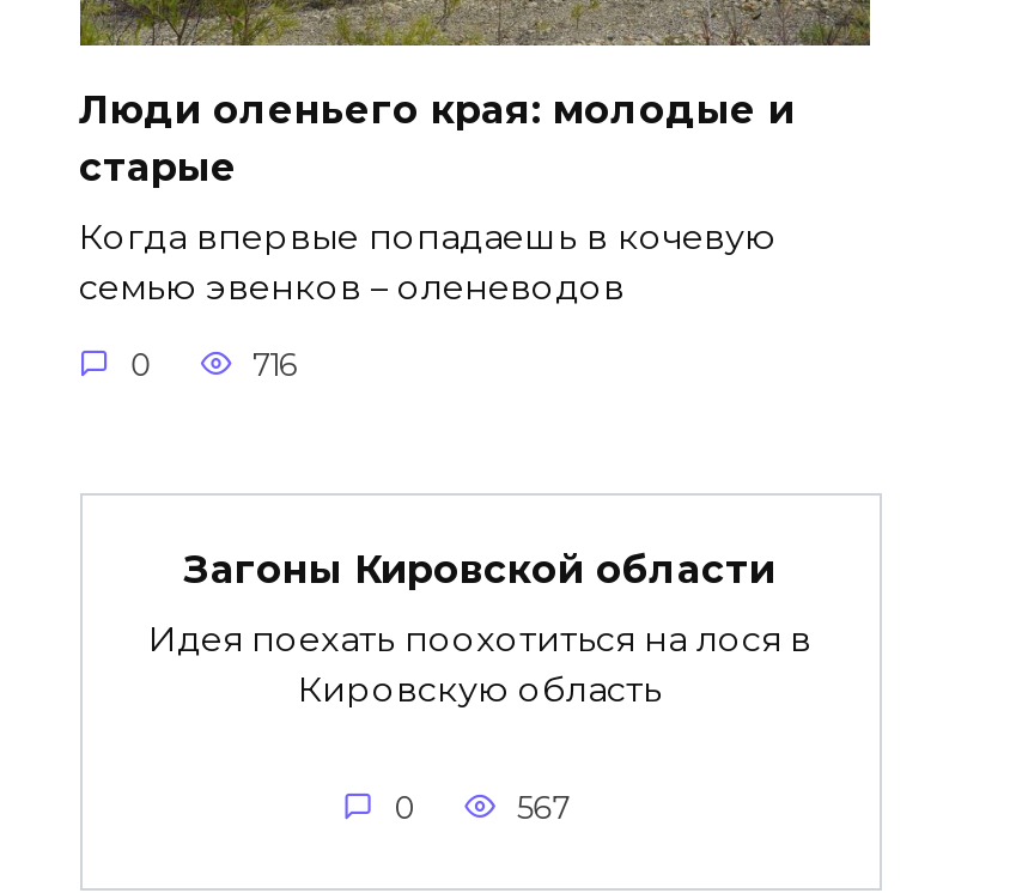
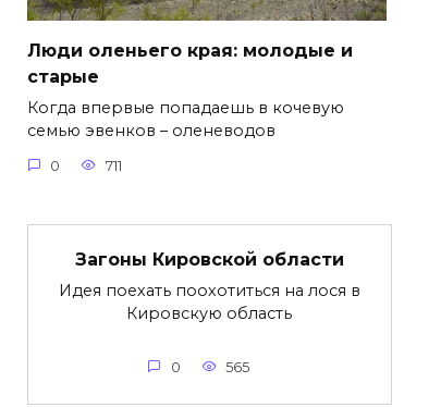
- 716
+ 711

- 567
+ 565
